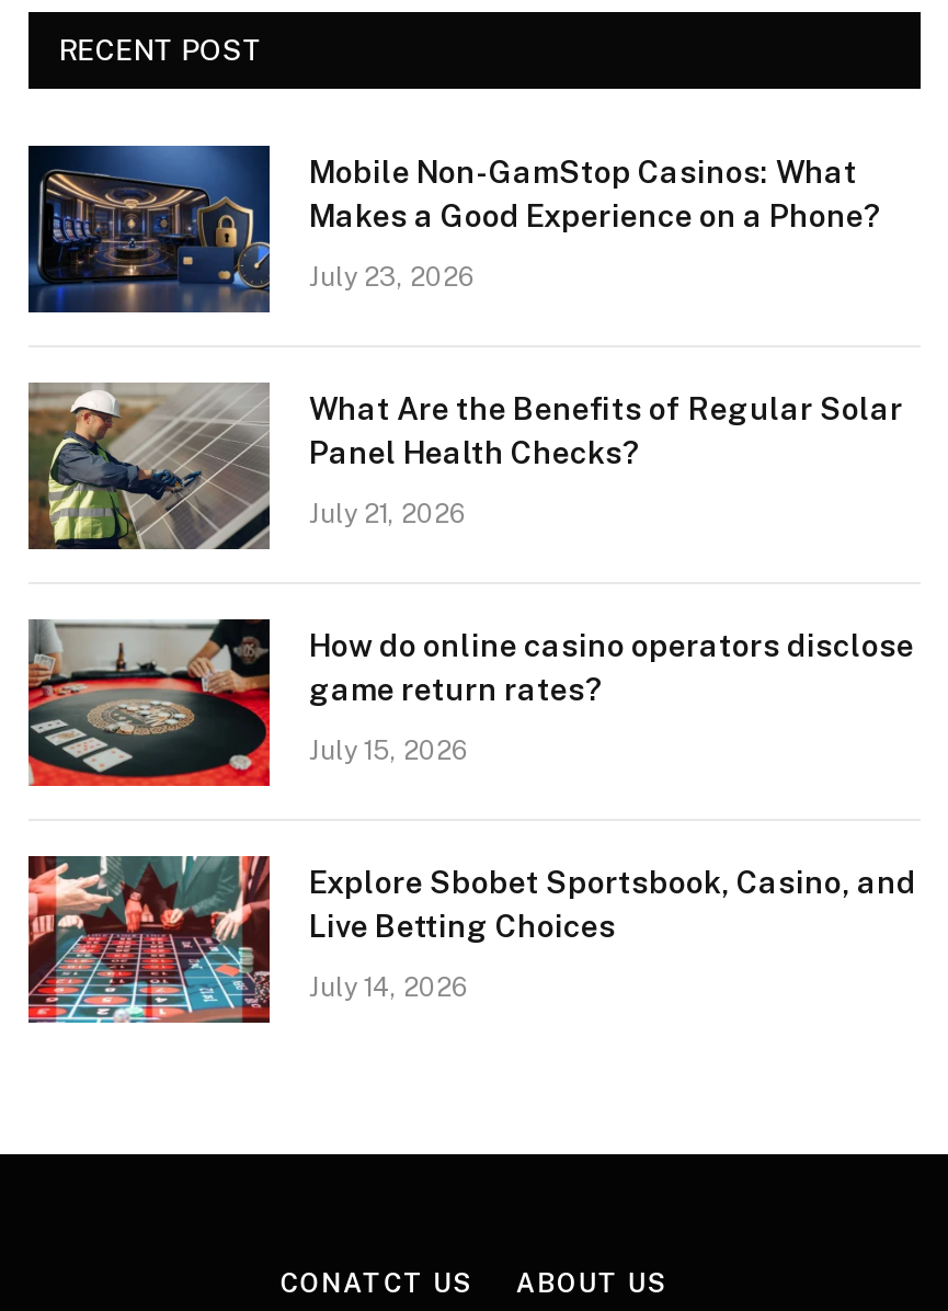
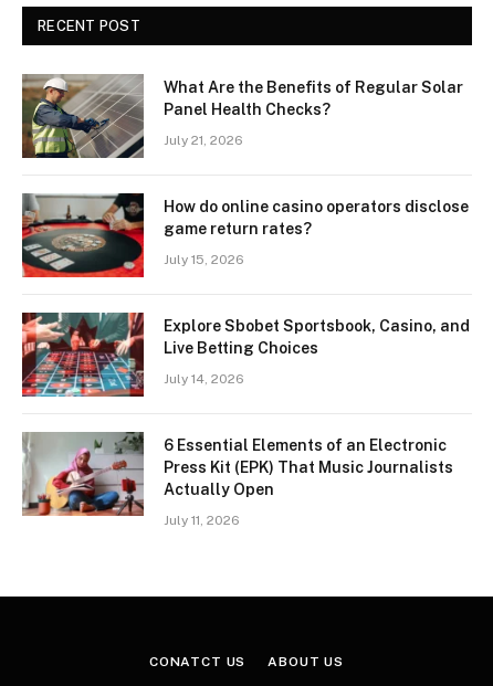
- [image]
- Mobile Non-GamStop Casinos: What
- Makes a Good Experience on a Phone?
- July 23, 2026

moved up: [image] | What Are the Benefits of Regular Solar | Panel Health Checks? | ... | Live Betting Choices | July 14, 2026

+ [image]
+ 6 Essential Elements of an Electronic
+ Press Kit (EPK) That Music Journalists
+ Actually Open
+ July 11, 2026
